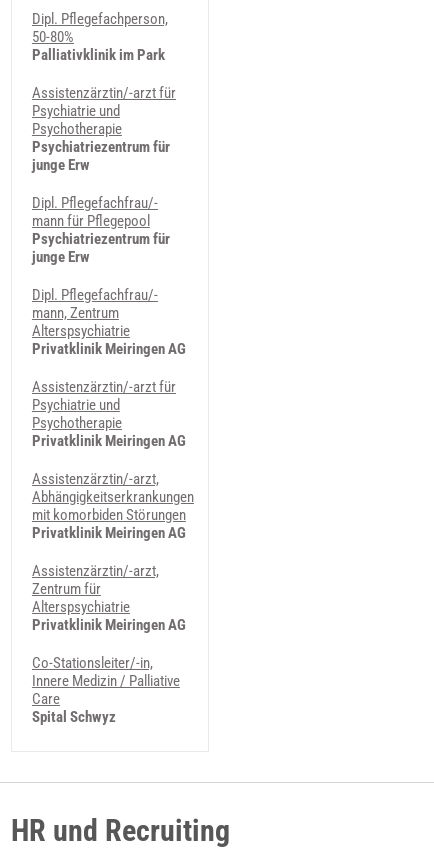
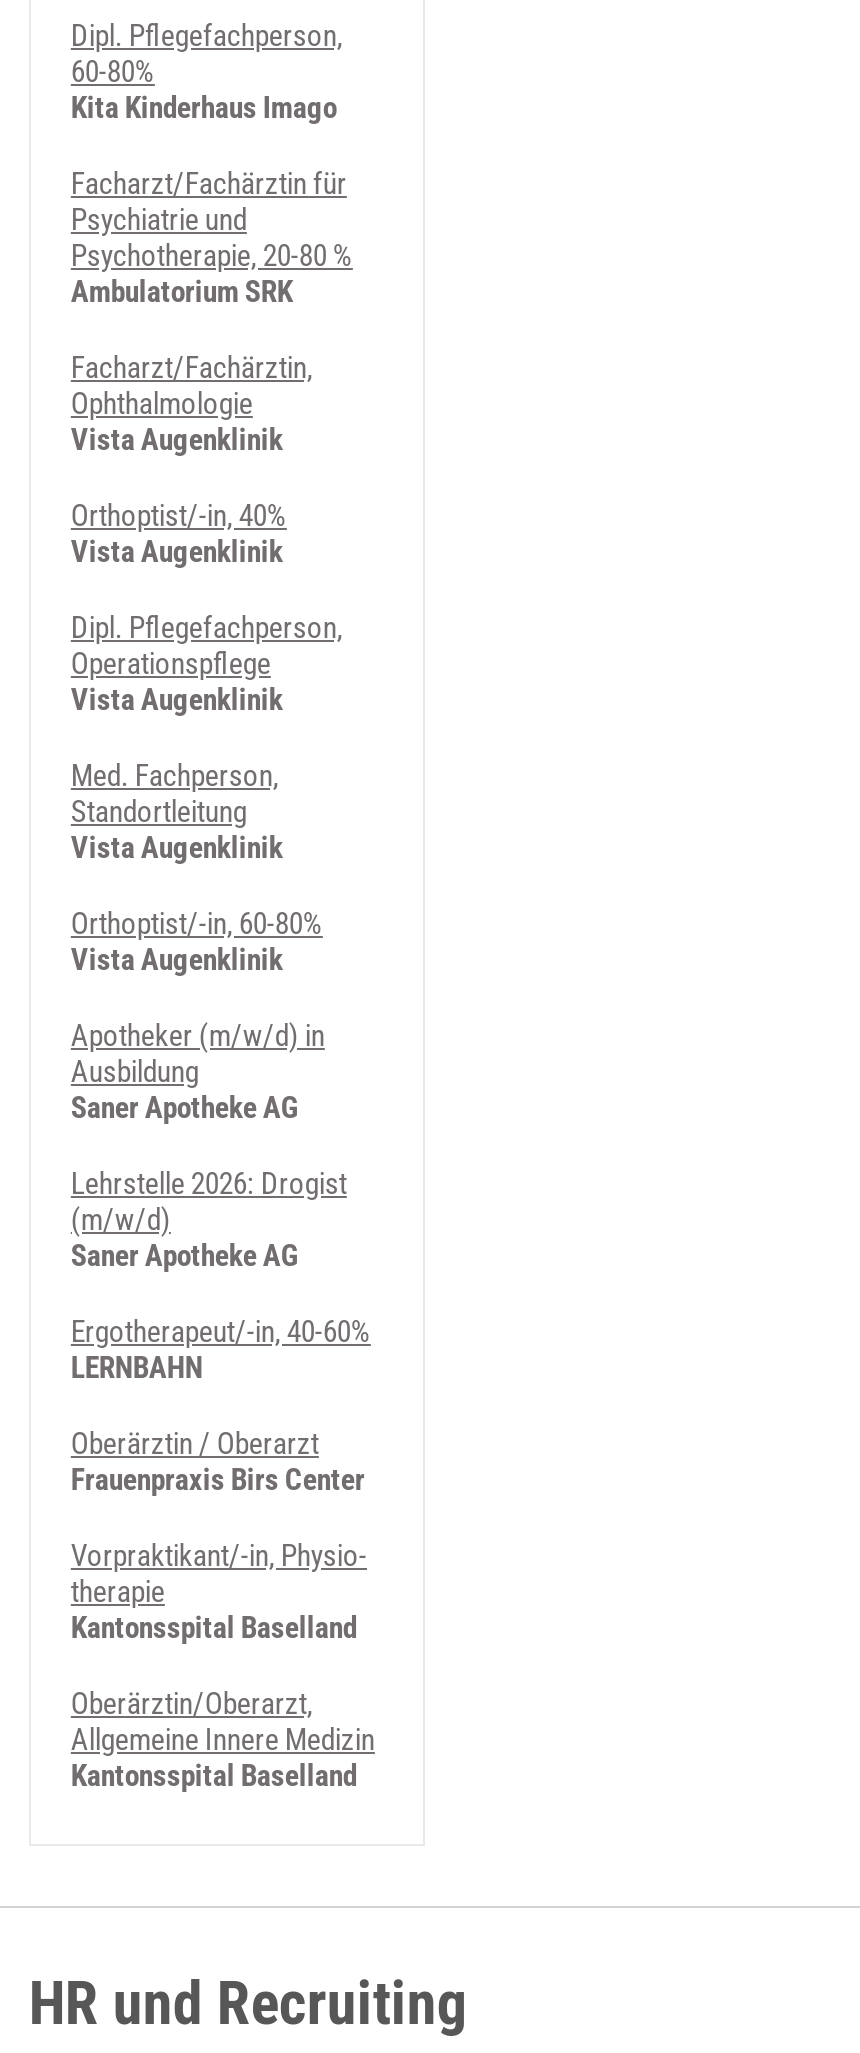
- 50-80%
- Palliativklinik im Park
+ 60-80%
+ Kita Kinderhaus Imago

- Assistenzärztin/-arzt für
+ Facharzt/Fachärztin für

- Psychotherapie
- Psychiatriezentrum für
- junge Erw
- Dipl. Pflegefachfrau/-
- mann für Pflegepool
- Psychiatriezentrum für
- junge Erw
- Dipl. Pflegefachfrau/-
- mann, Zentrum
- Alterspsychiatrie
- Privatklinik Meiringen AG
- Assistenzärztin/-arzt für
- Psychiatrie und
- Psychotherapie
- Privatklinik Meiringen AG
- Assistenzärztin/-arzt,
- Abhängigkeitserkrankungen
- mit komorbiden Störungen
- Privatklinik Meiringen AG
- Assistenzärztin/-arzt,
- Zentrum für
- Alterspsychiatrie
- Privatklinik Meiringen AG
- Co-Stationsleiter/-in,
- Innere Medizin / Palliative
- Care
- Spital Schwyz
+ Psychotherapie, 20-80 %
+ Ambulatorium SRK
+ Facharzt/Fachärztin,
+ Ophthalmologie
+ Vista Augenklinik
+ Orthoptist/-in, 40%
+ Vista Augenklinik
+ Dipl. Pflegefachperson,
+ Operationspflege
+ Vista Augenklinik
+ Med. Fachperson,
+ Standortleitung
+ Vista Augenklinik
+ Orthoptist/-in, 60-80%
+ Vista Augenklinik
+ Apotheker (m/w/d) in
+ Ausbildung
+ Saner Apotheke AG
+ Lehrstelle 2026: Drogist
+ (m/w/d)
+ Saner Apotheke AG
+ Ergotherapeut/-in, 40-60%
+ LERNBAHN
+ Oberärztin / Oberarzt
+ Frauenpraxis Birs Center
+ Vorpraktikant/-in, Physio
+ therapie
+ Kantonsspital Baselland
+ Oberärztin/Oberarzt,
+ Allgemeine Innere Medizin
+ Kantonsspital Baselland
